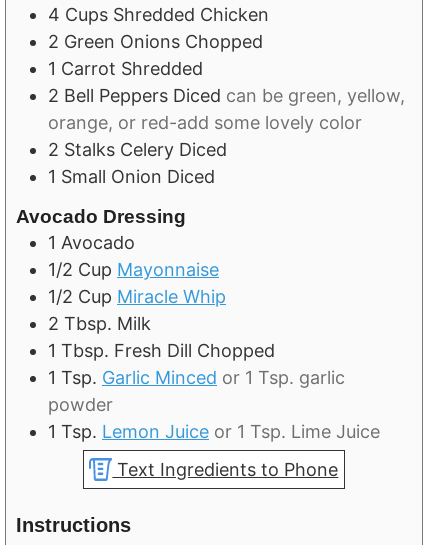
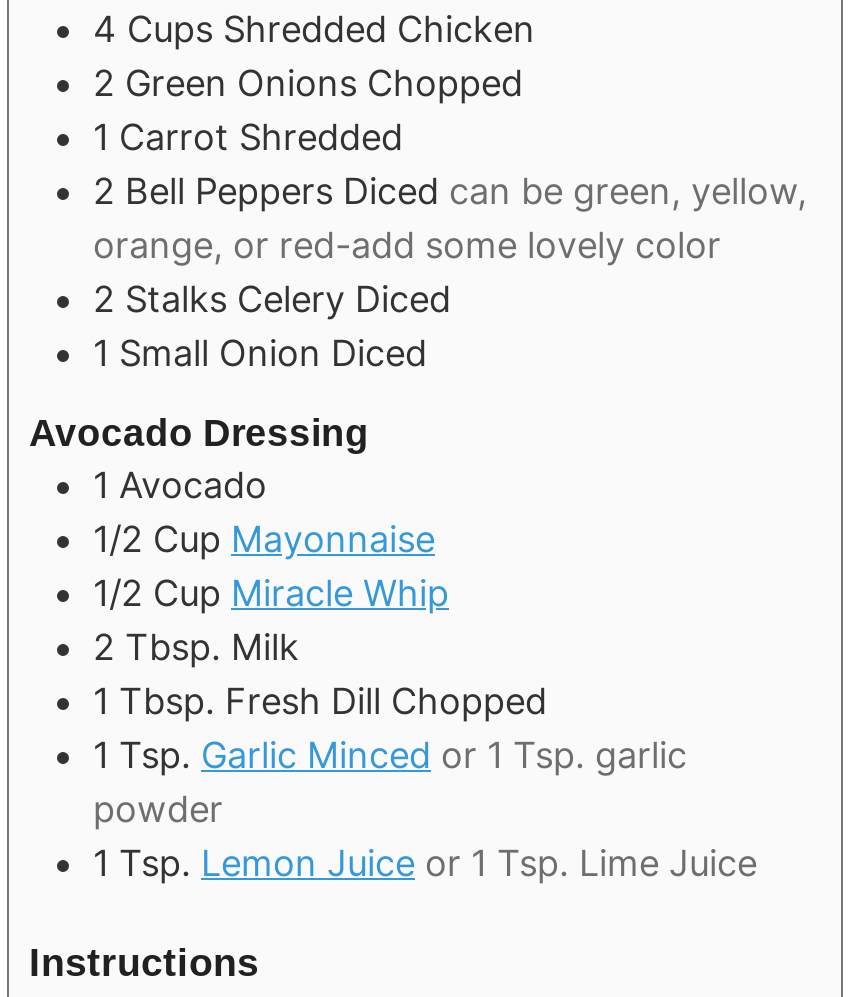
- Text Ingredients to Phone
